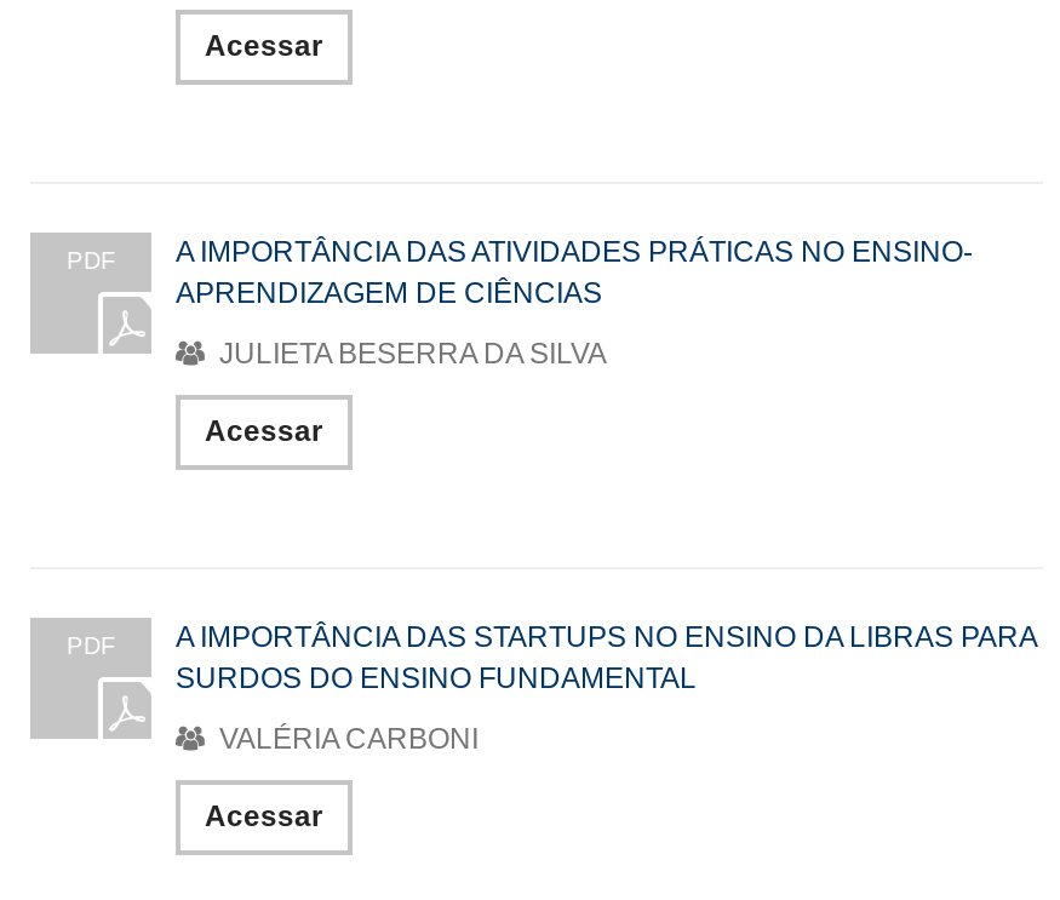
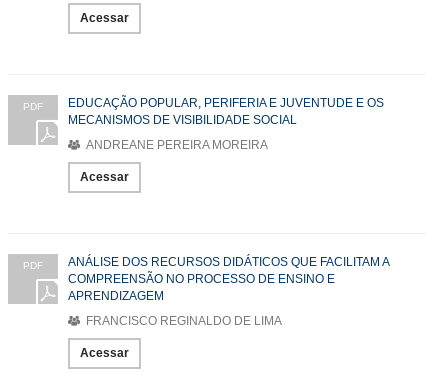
- A IMPORTÂNCIA DAS ATIVIDADES PRÁTICAS NO ENSINO-
- APRENDIZAGEM DE CIÊNCIAS
+ EDUCAÇÃO POPULAR, PERIFERIA E JUVENTUDE E OS
+ MECANISMOS DE VISIBILIDADE SOCIAL

- JULIETA BESERRA DA SILVA
+ ANDREANE PEREIRA MOREIRA

- A IMPORTÂNCIA DAS STARTUPS NO ENSINO DA LIBRAS PARA
- SURDOS DO ENSINO FUNDAMENTAL
+ ANÁLISE DOS RECURSOS DIDÁTICOS QUE FACILITAM A
+ COMPREENSÃO NO PROCESSO DE ENSINO E
+ APRENDIZAGEM

- VALÉRIA CARBONI
+ FRANCISCO REGINALDO DE LIMA
